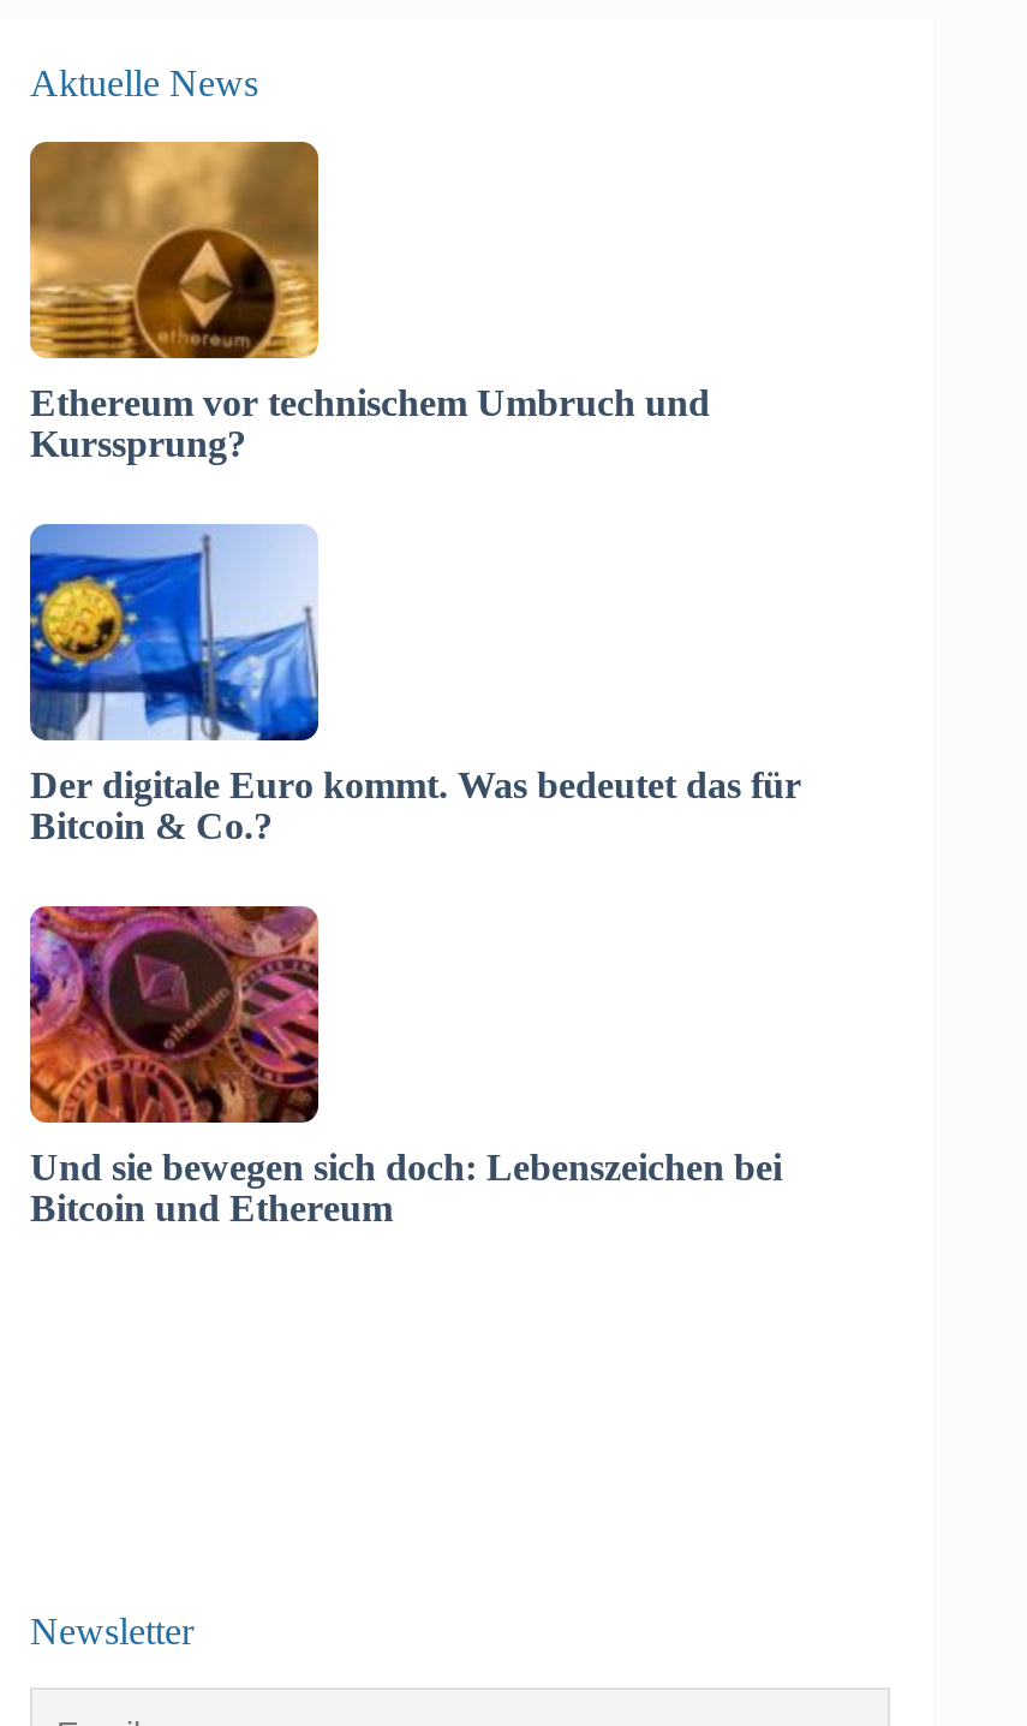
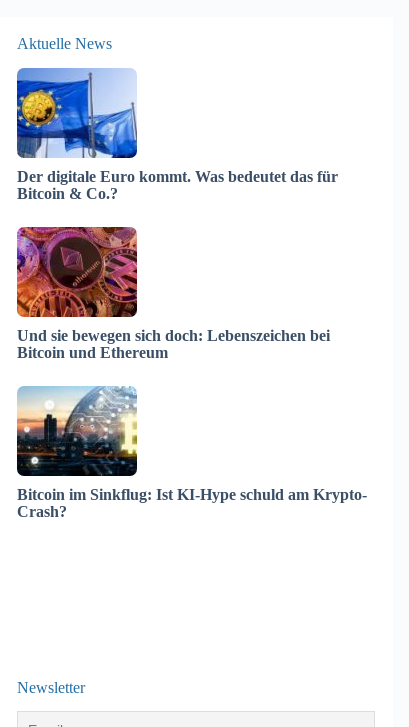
- [image]
- Ethereum vor technischem Umbruch und
- Kurssprung?

moved up: [image] | Der digitale Euro kommt. Was bedeutet das für | Bitcoin & Co.? | Und sie bewegen sich doch: Lebenszeichen bei | Bitcoin und Ethereum

+ [image]
+ Bitcoin im Sinkflug: Ist KI-Hype schuld am Krypto-
+ Crash?
